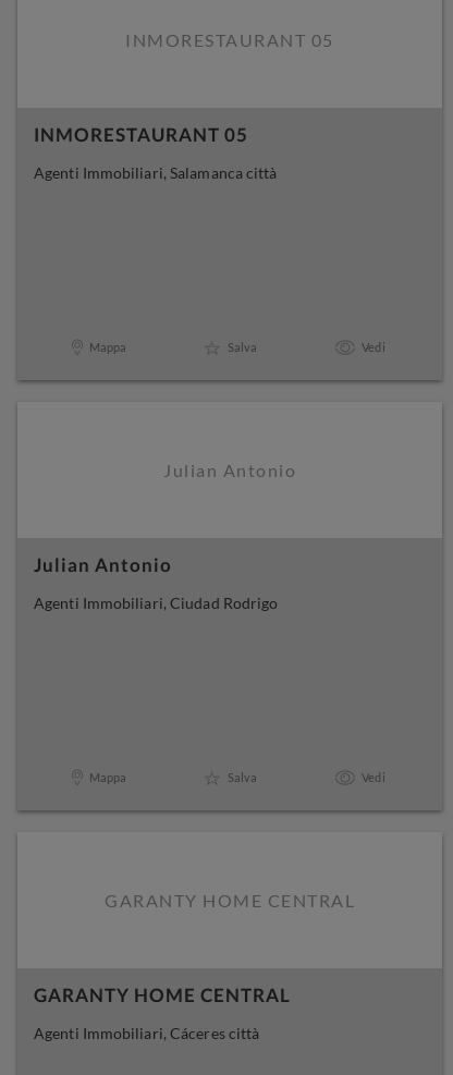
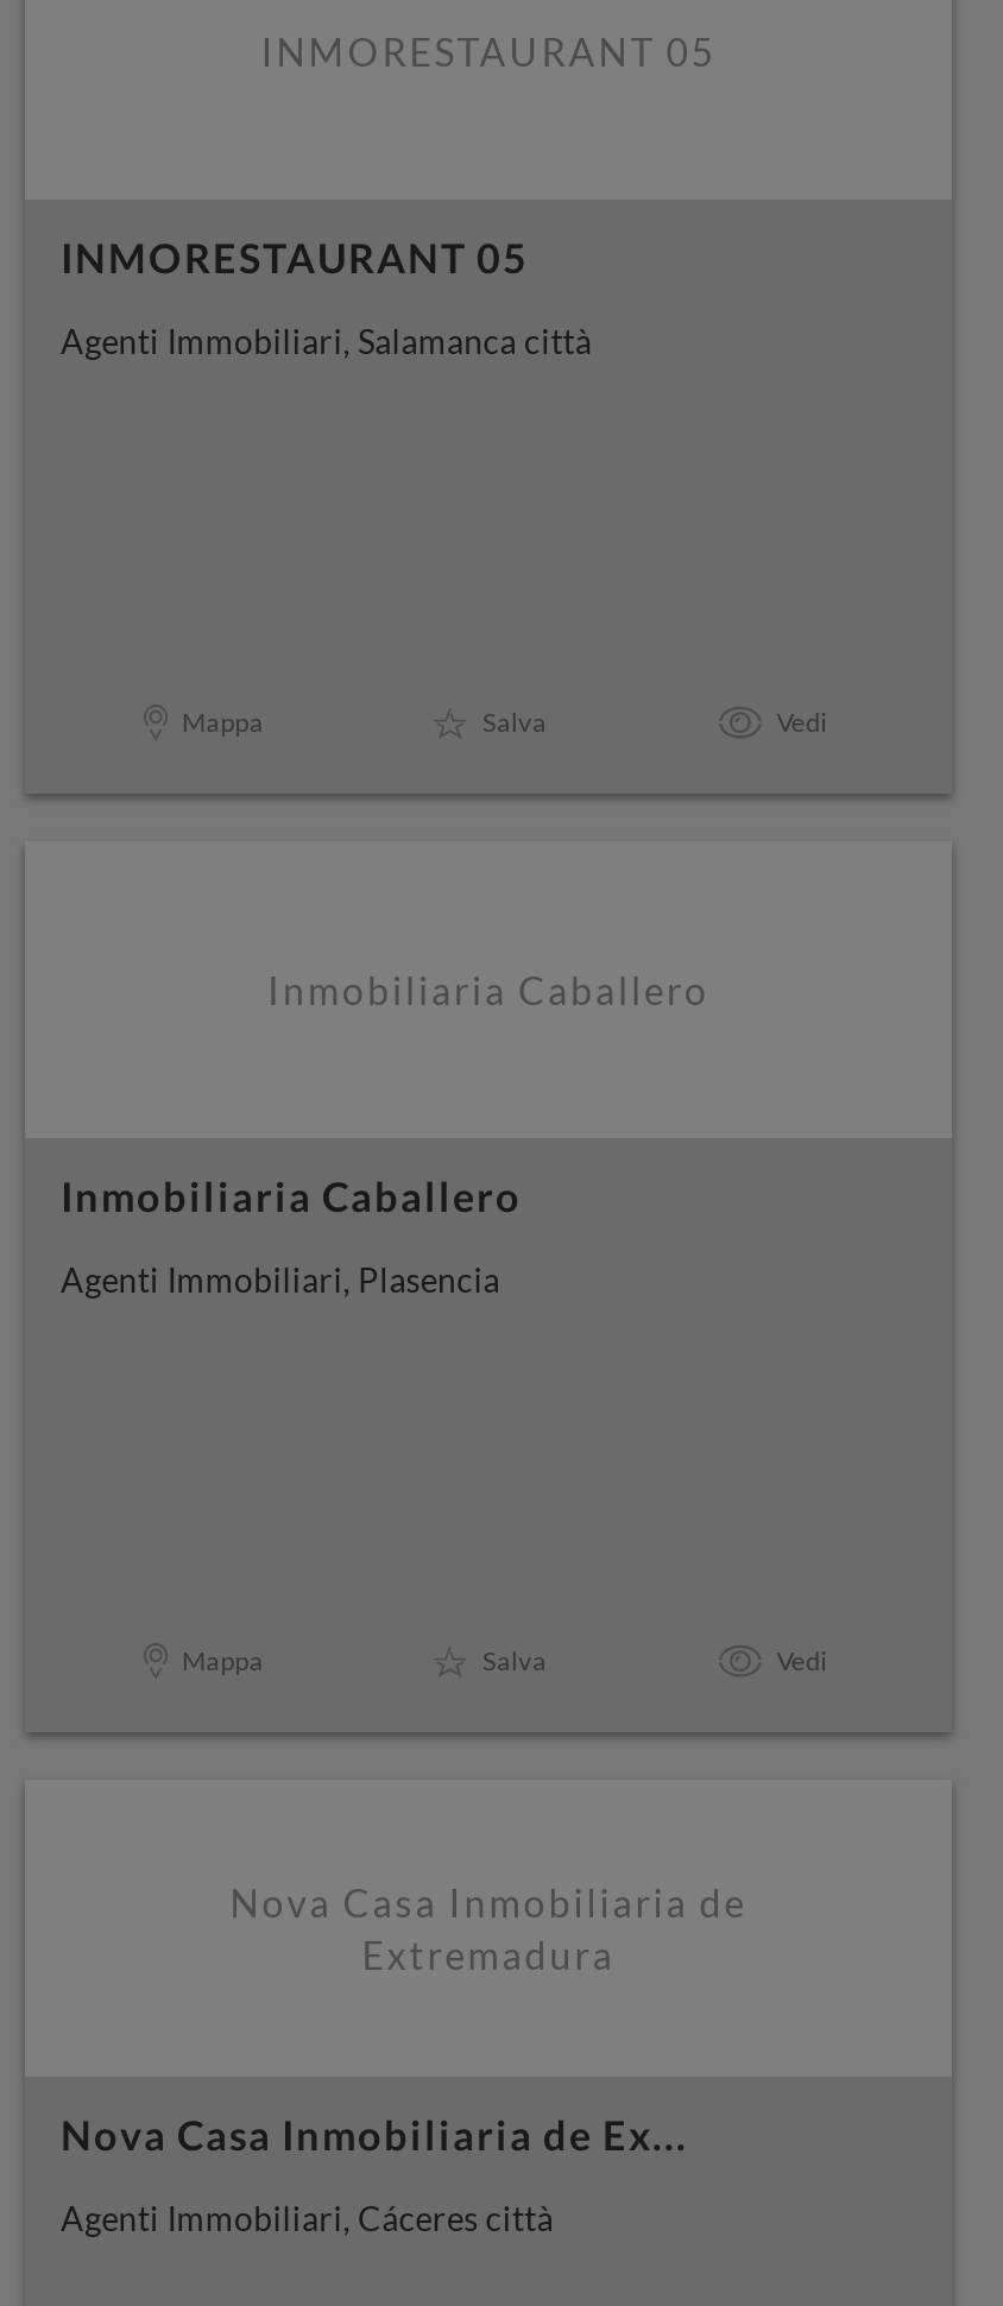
- Julian Antonio
+ Inmobiliaria Caballero

- Julian Antonio
+ Inmobiliaria Caballero

- Agenti Immobiliari, Ciudad Rodrigo
+ Agenti Immobiliari, Plasencia

- GARANTY HOME CENTRAL
+ Nova Casa Inmobiliaria de
+ Extremadura

- GARANTY HOME CENTRAL
+ Nova Casa Inmobiliaria de Ex...
